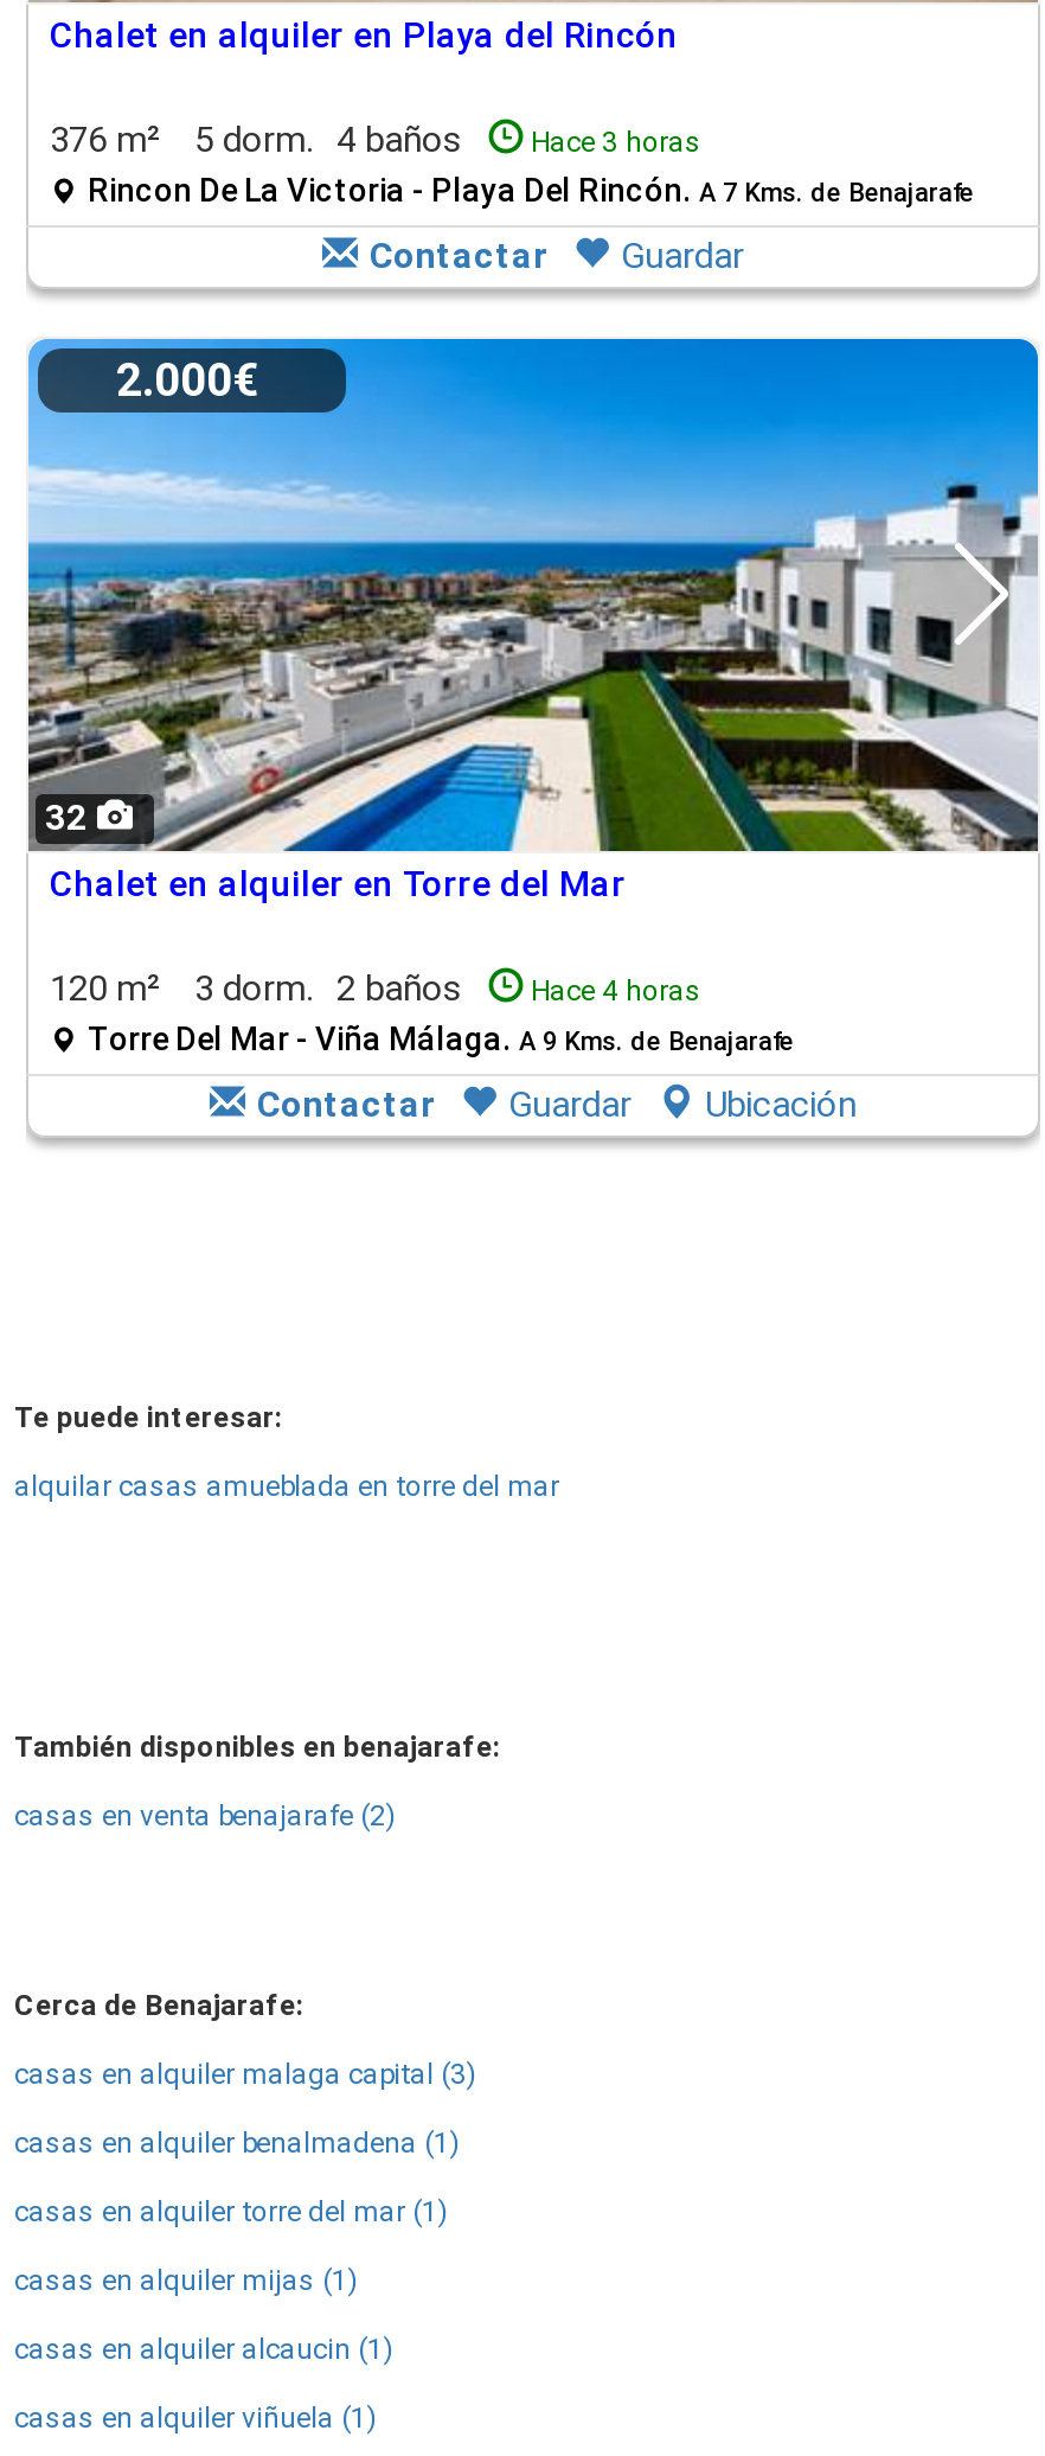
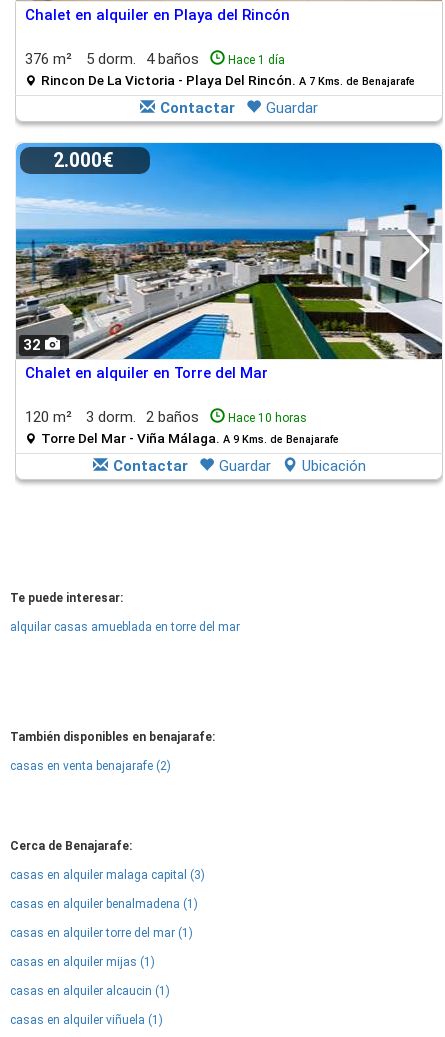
- Hace 3 horas
+ Hace 1 día

- Hace 4 horas
+ Hace 10 horas
